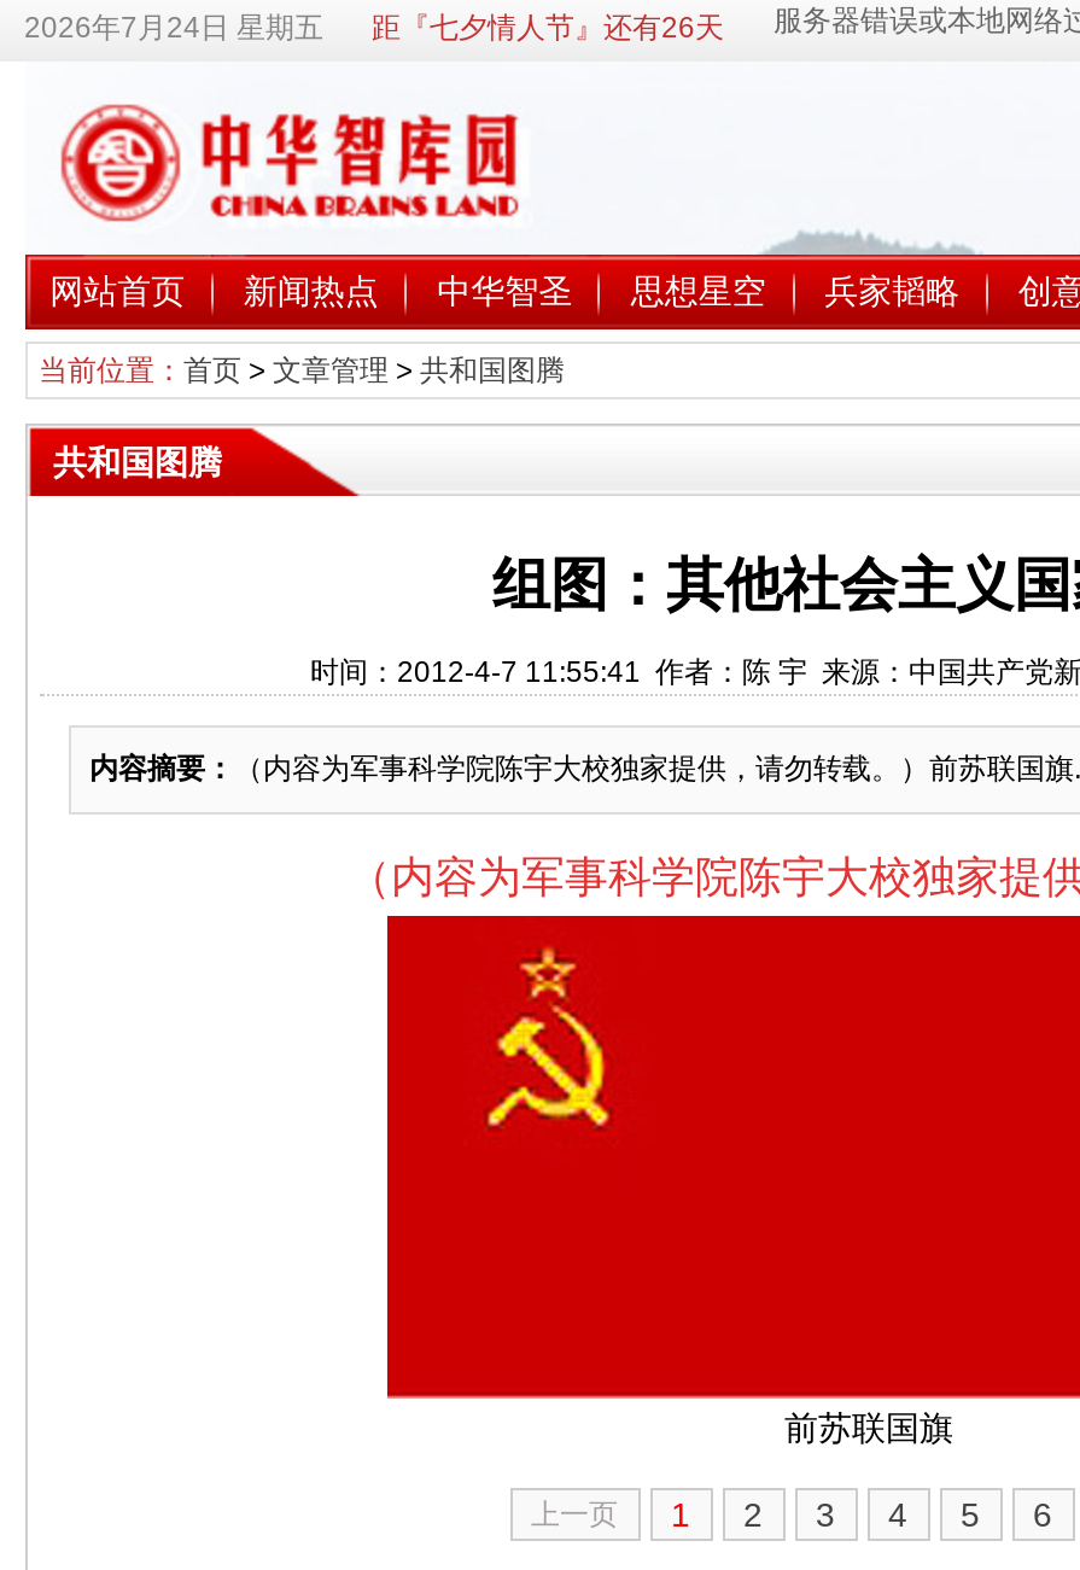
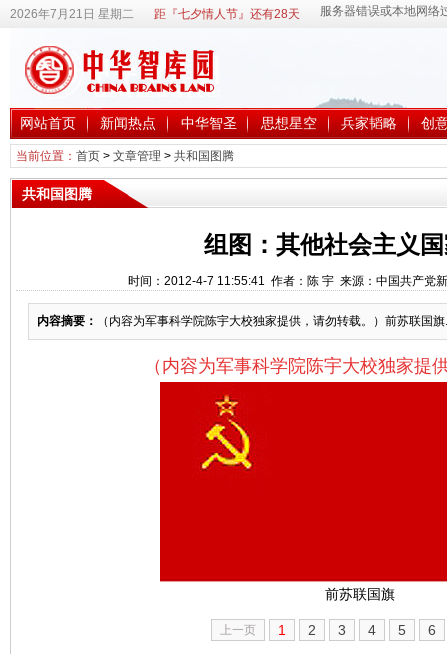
- 2026年7月24日 星期五
+ 2026年7月21日 星期二

- 距『七夕情人节』还有26天
+ 距『七夕情人节』还有28天
